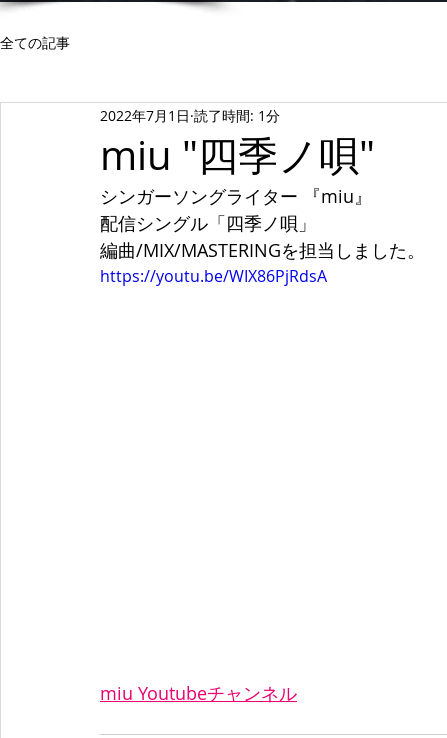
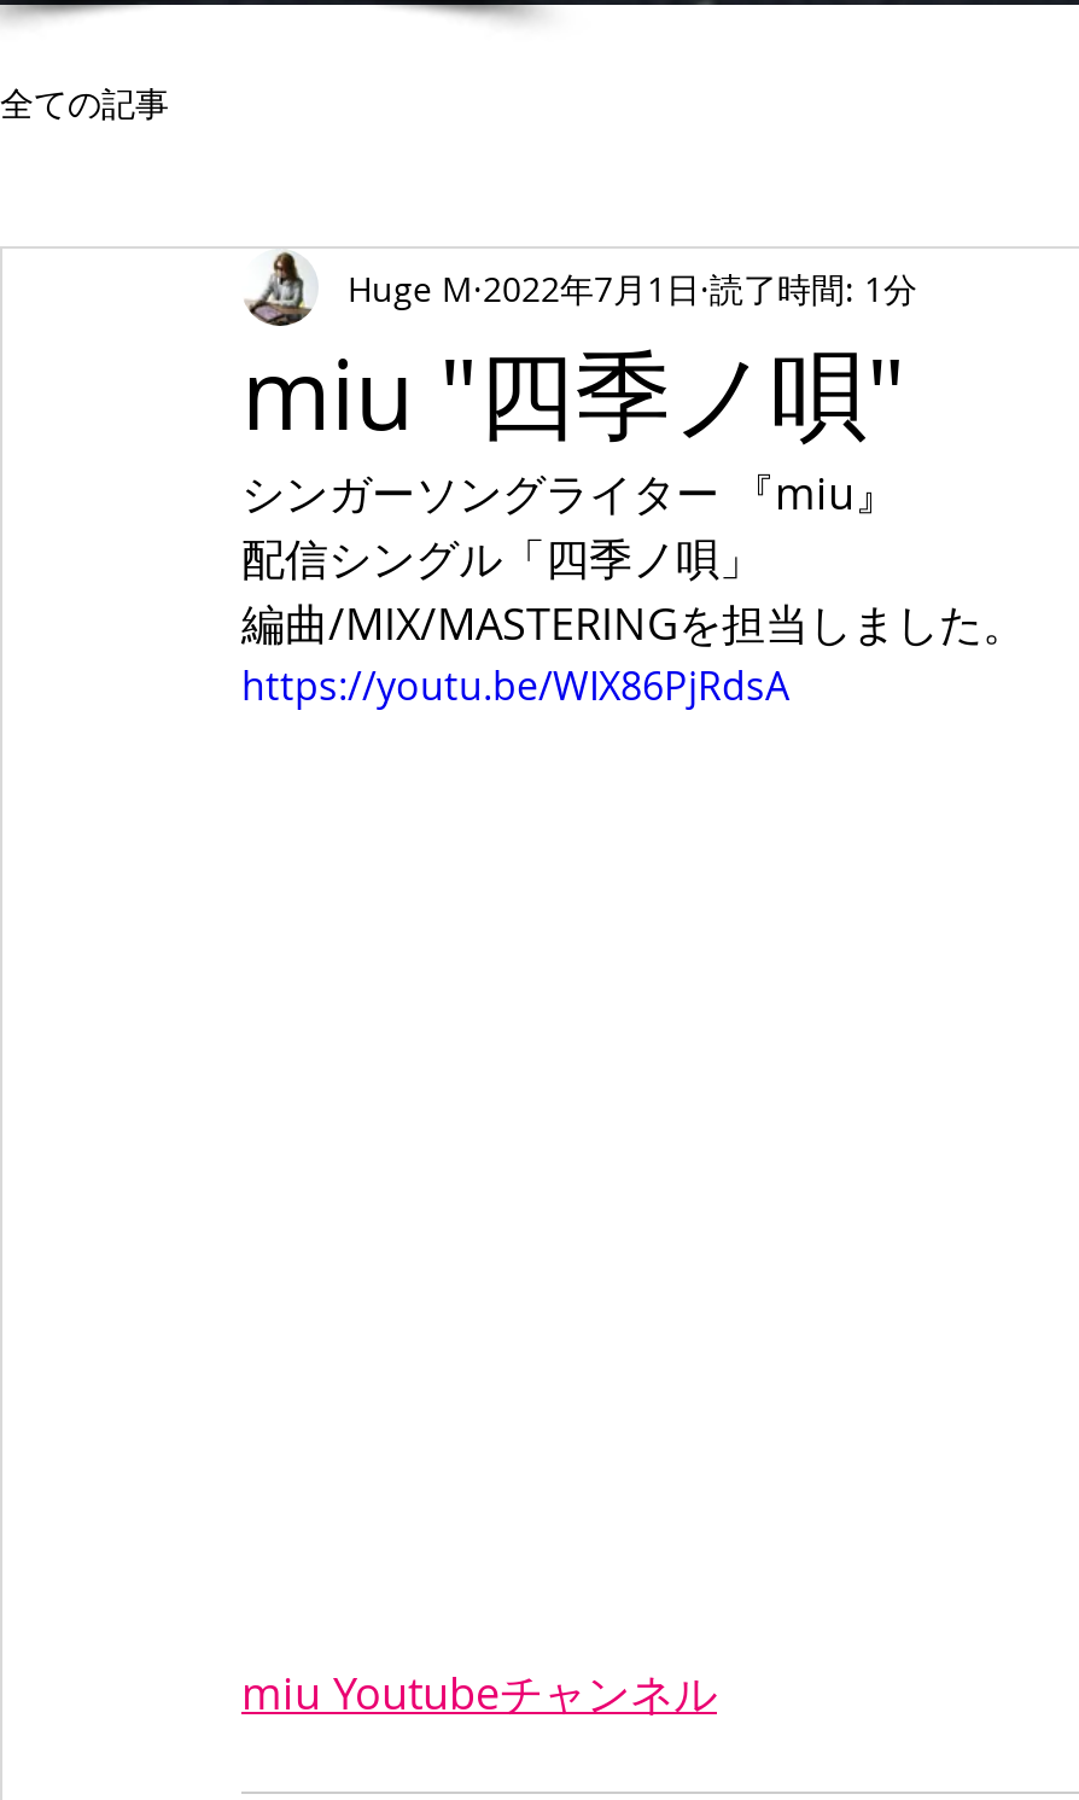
- 2022年7月1日 読了時間: 1分
+ Huge M 2022年7月1日 読了時間: 1分
